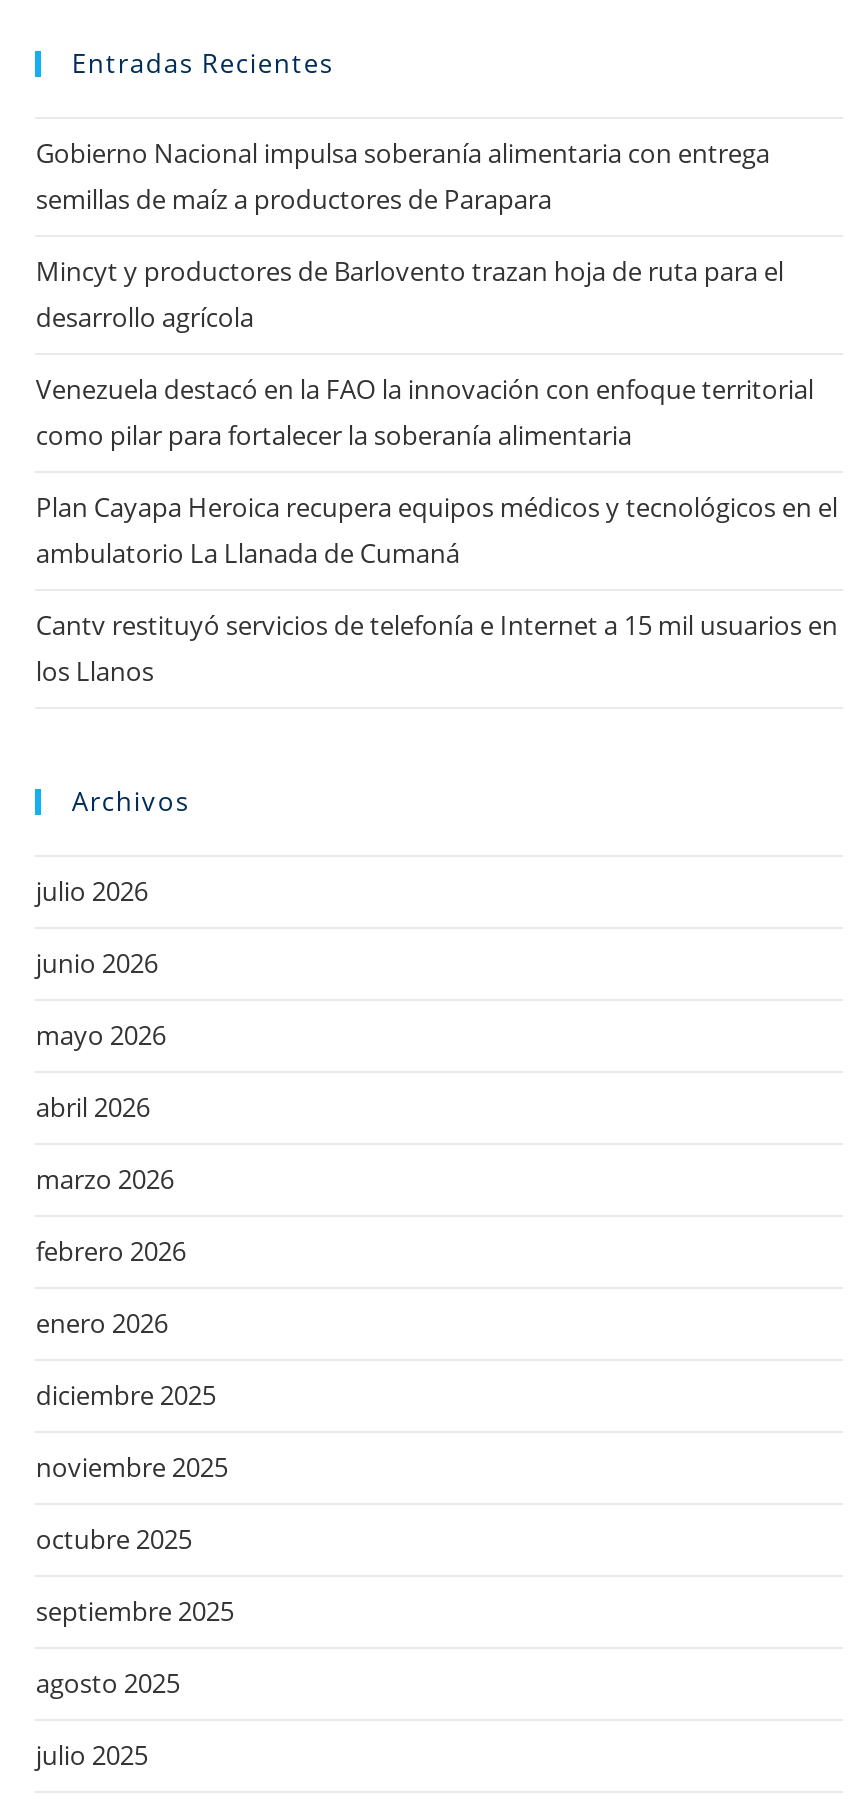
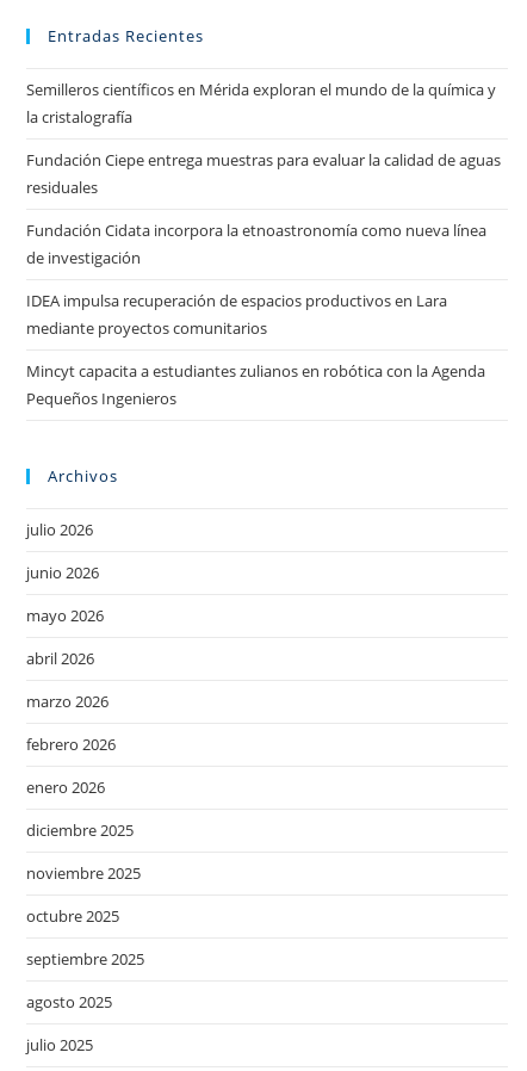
- Gobierno Nacional impulsa soberanía alimentaria con entrega
- semillas de maíz a productores de Parapara
+ Semilleros científicos en Mérida exploran el mundo de la química y
+ la cristalografía

- Mincyt y productores de Barlovento trazan hoja de ruta para el
- desarrollo agrícola
+ Fundación Ciepe entrega muestras para evaluar la calidad de aguas
+ residuales

- Venezuela destacó en la FAO la innovación con enfoque territorial
- como pilar para fortalecer la soberanía alimentaria
+ Fundación Cidata incorpora la etnoastronomía como nueva línea
+ de investigación

- Plan Cayapa Heroica recupera equipos médicos y tecnológicos en el
- ambulatorio La Llanada de Cumaná
+ IDEA impulsa recuperación de espacios productivos en Lara
+ mediante proyectos comunitarios

- Cantv restituyó servicios de telefonía e Internet a 15 mil usuarios en
- los Llanos
+ Mincyt capacita a estudiantes zulianos en robótica con la Agenda
+ Pequeños Ingenieros
